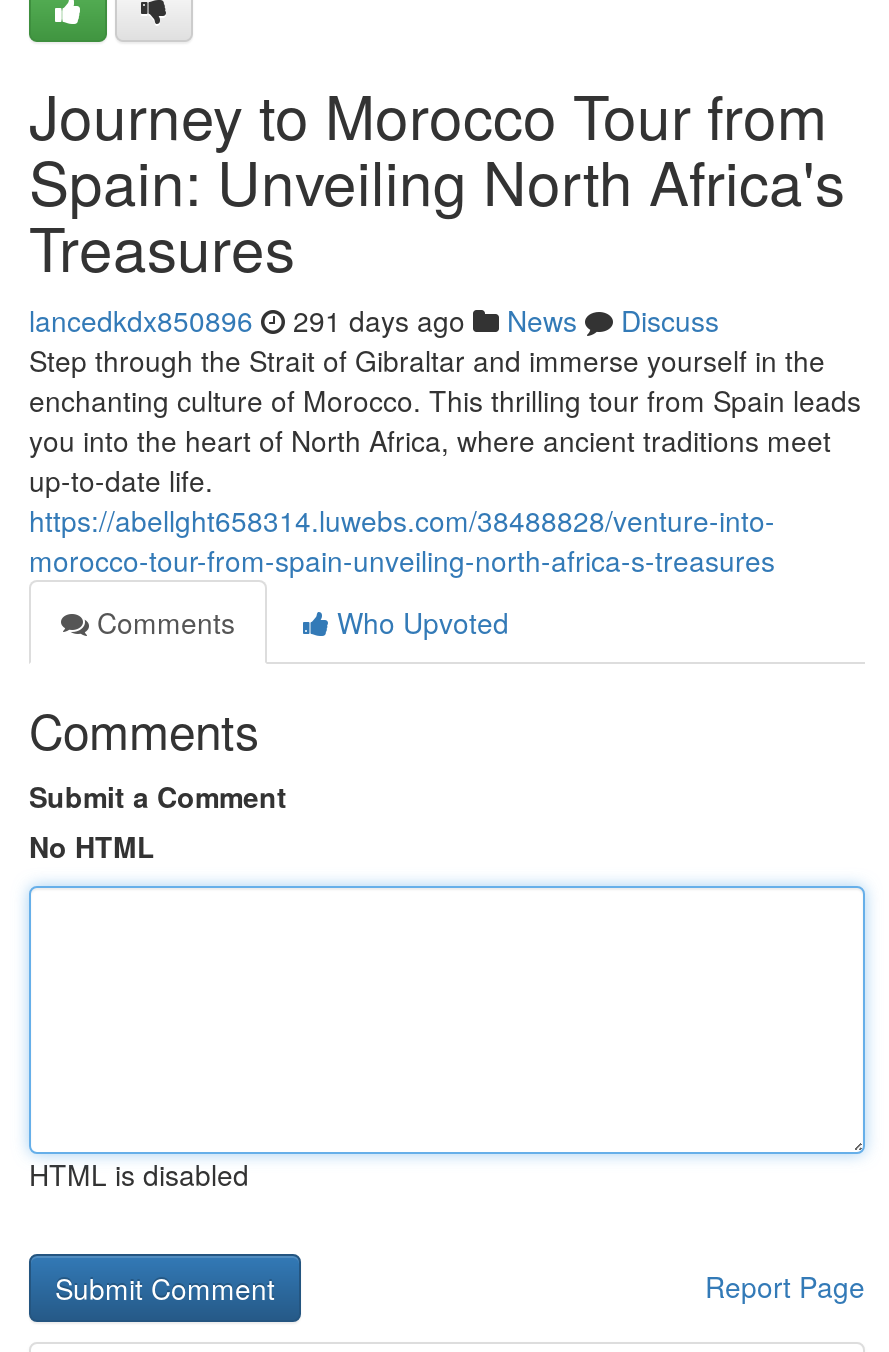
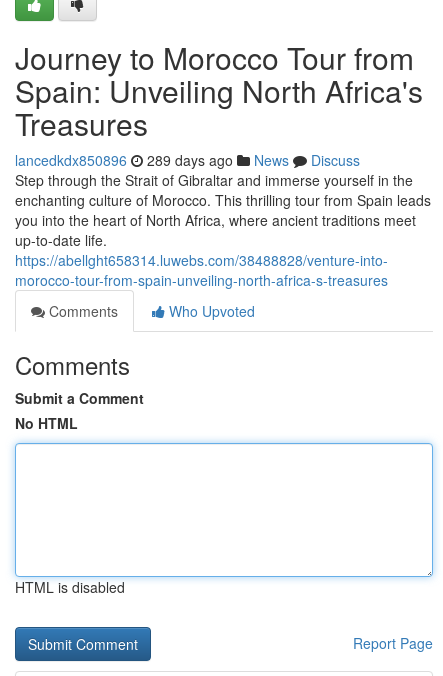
- lancedkdx850896 291 days ago News Discuss
+ lancedkdx850896 289 days ago News Discuss
